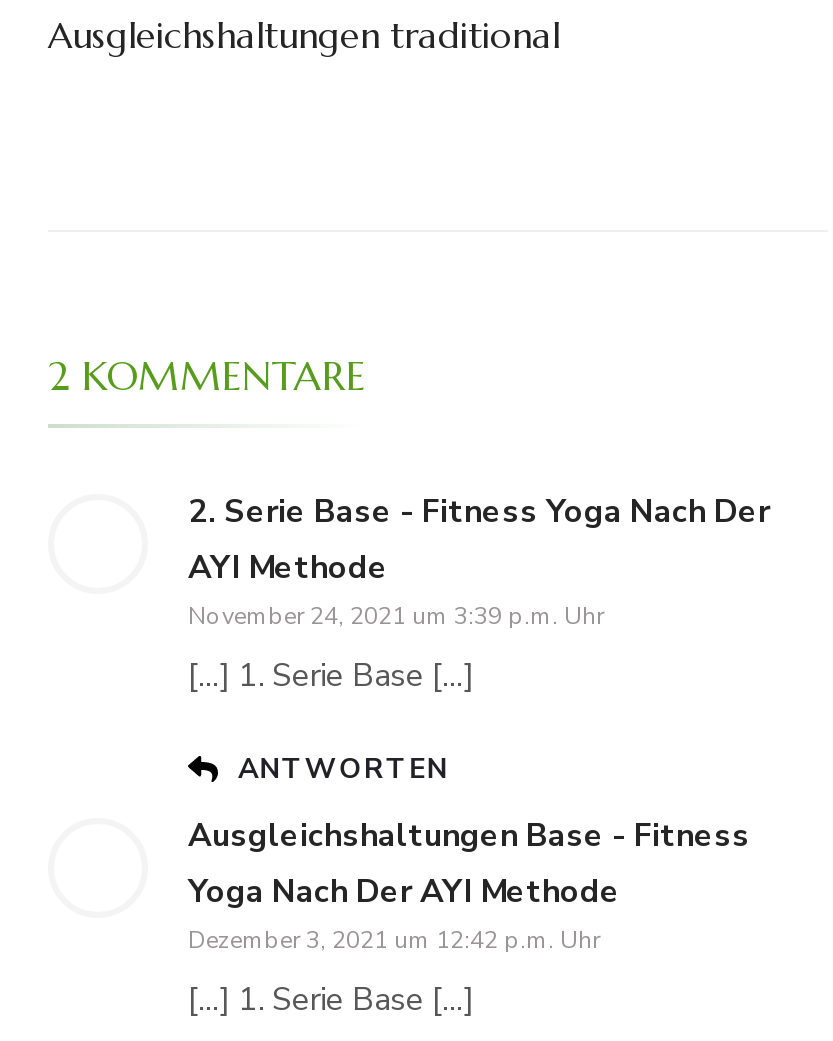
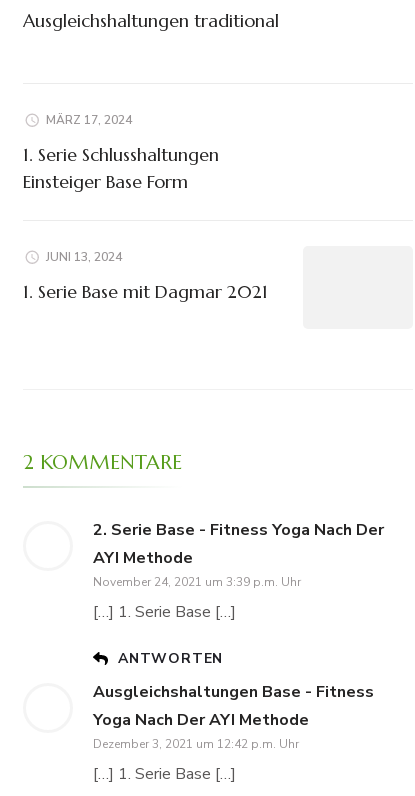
+ MÄRZ 17, 2024
+ 1. Serie Schlusshaltungen
+ Einsteiger Base Form
+ JUNI 13, 2024
+ 1. Serie Base mit Dagmar 2021
